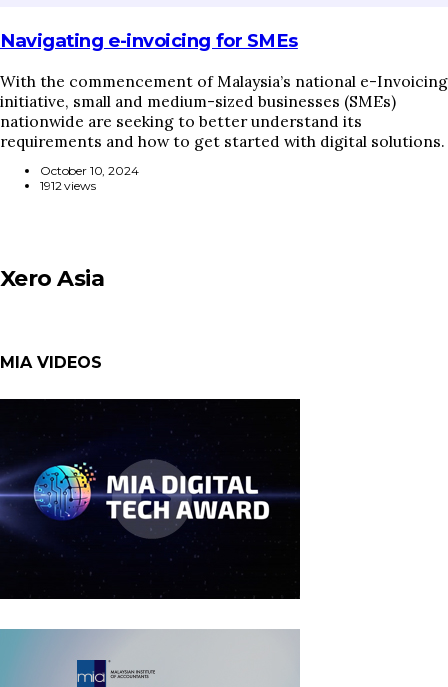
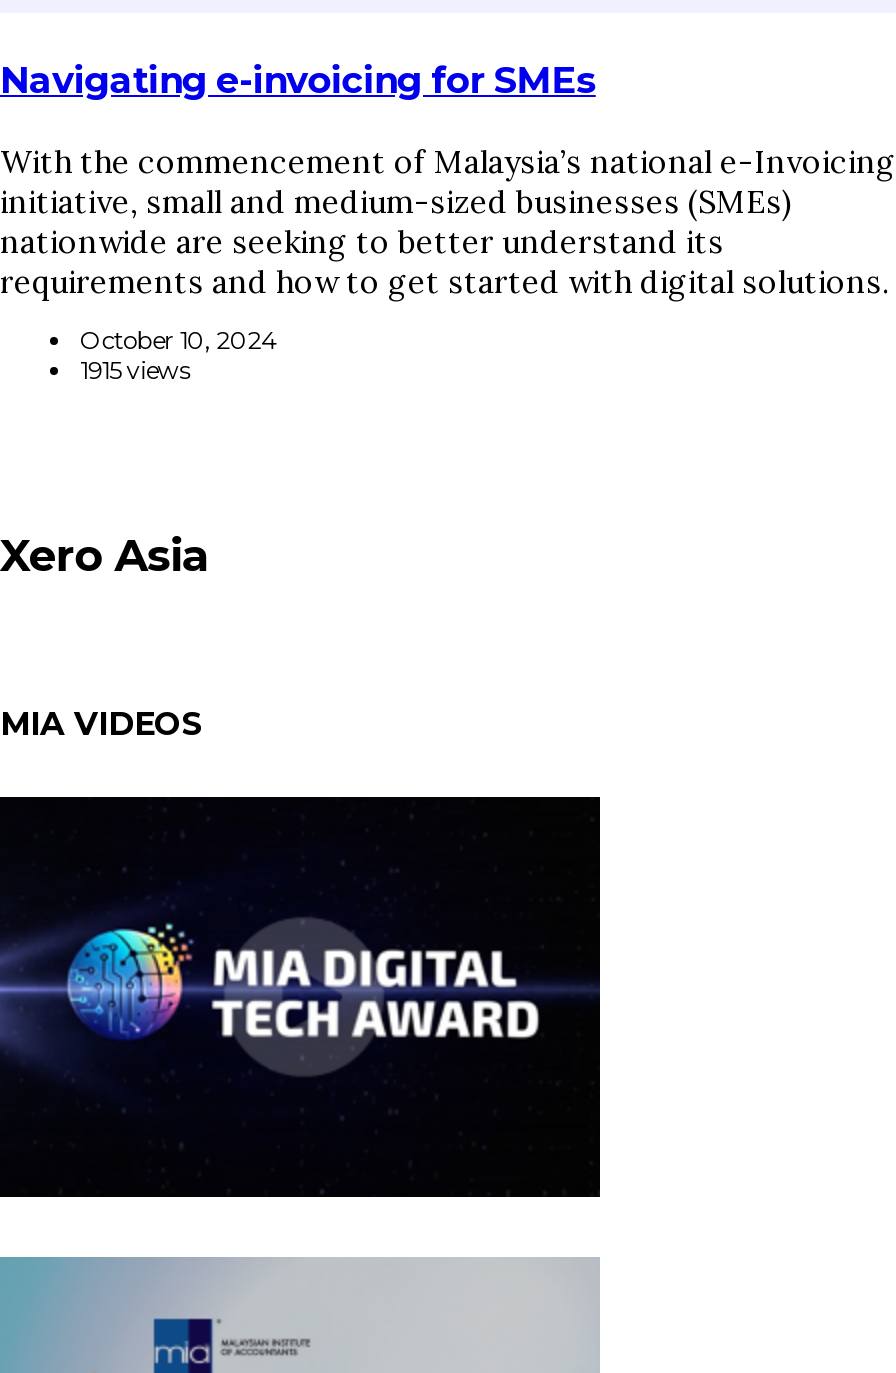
- 1912 views
+ 1915 views
